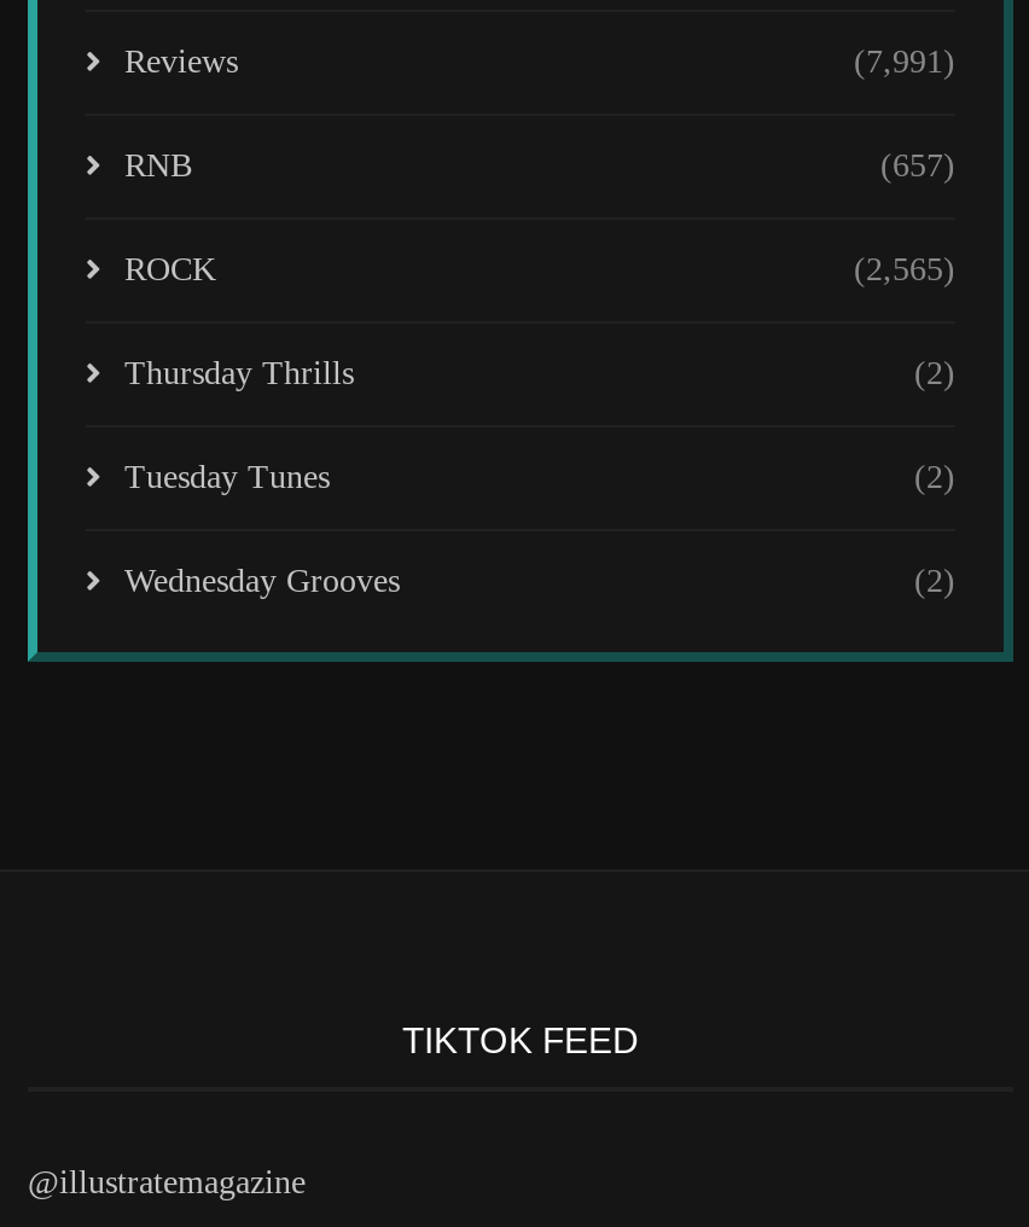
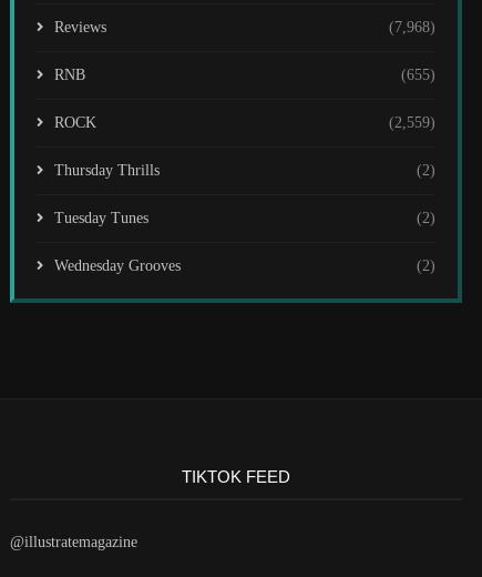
- (7,991)
+ (7,968)

- (657)
+ (655)

- (2,565)
+ (2,559)
